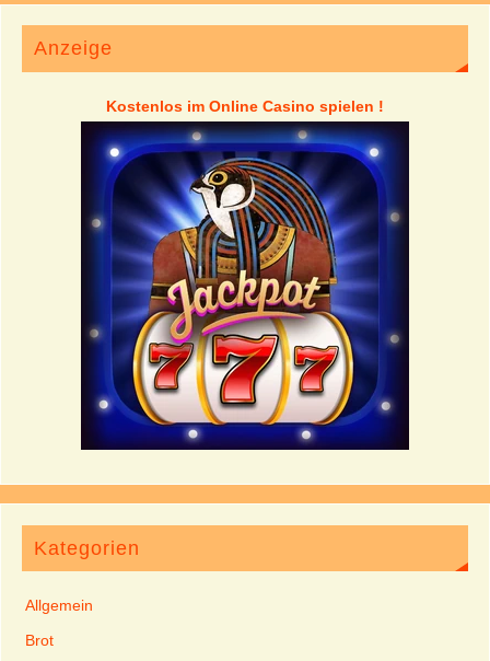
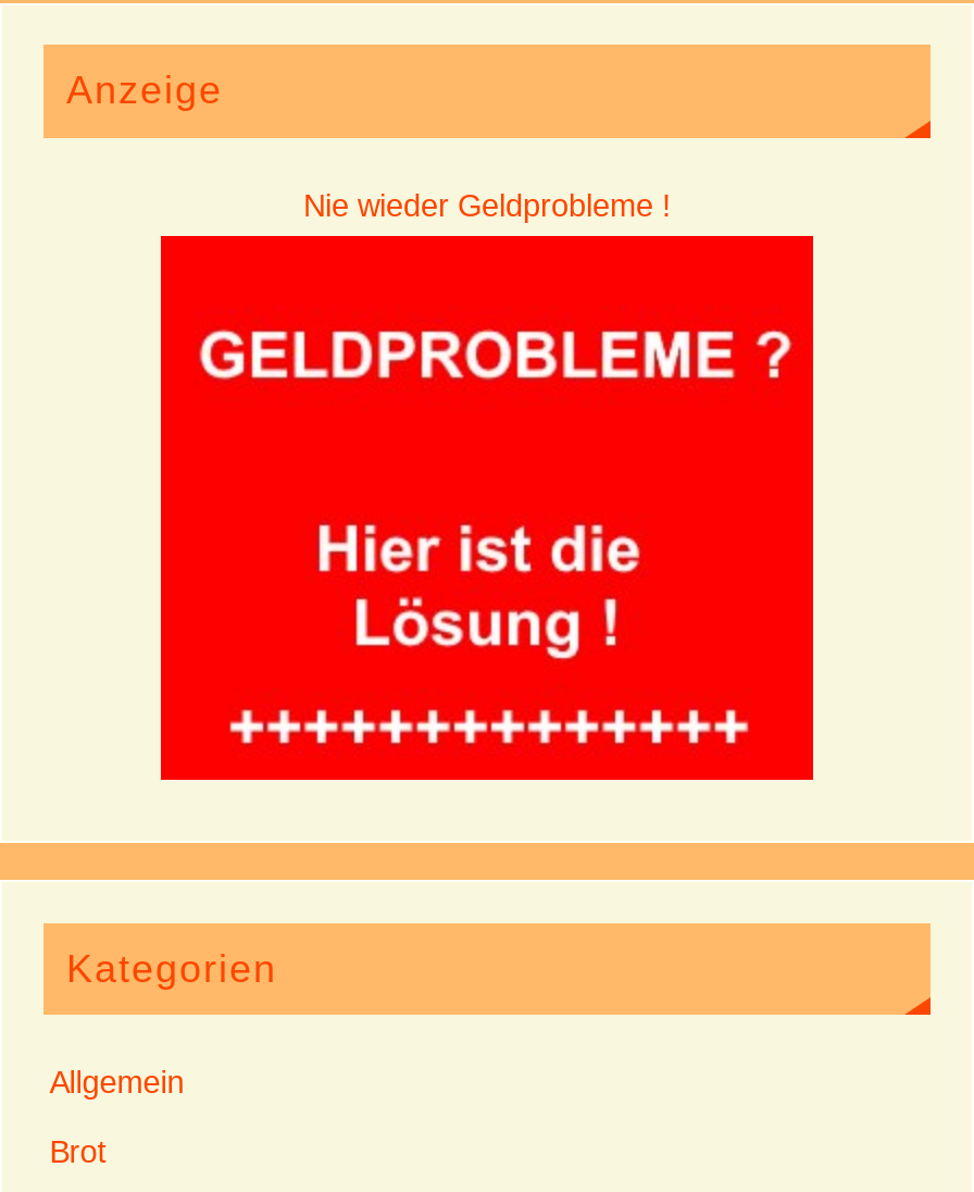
- Kostenlos im Online Casino spielen !
+ Nie wieder Geldprobleme !

- [image]
+ [image]
